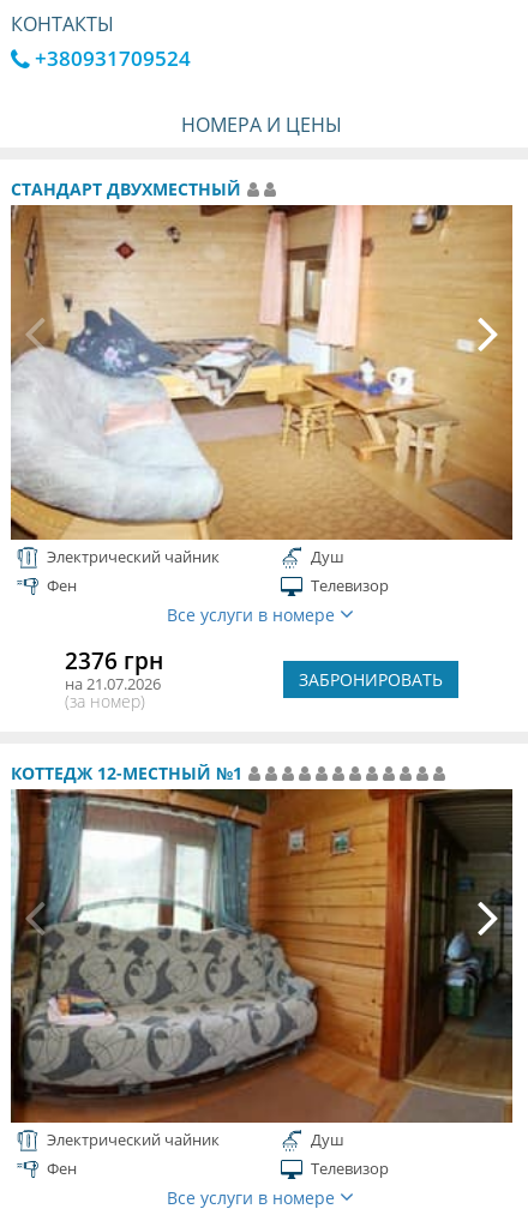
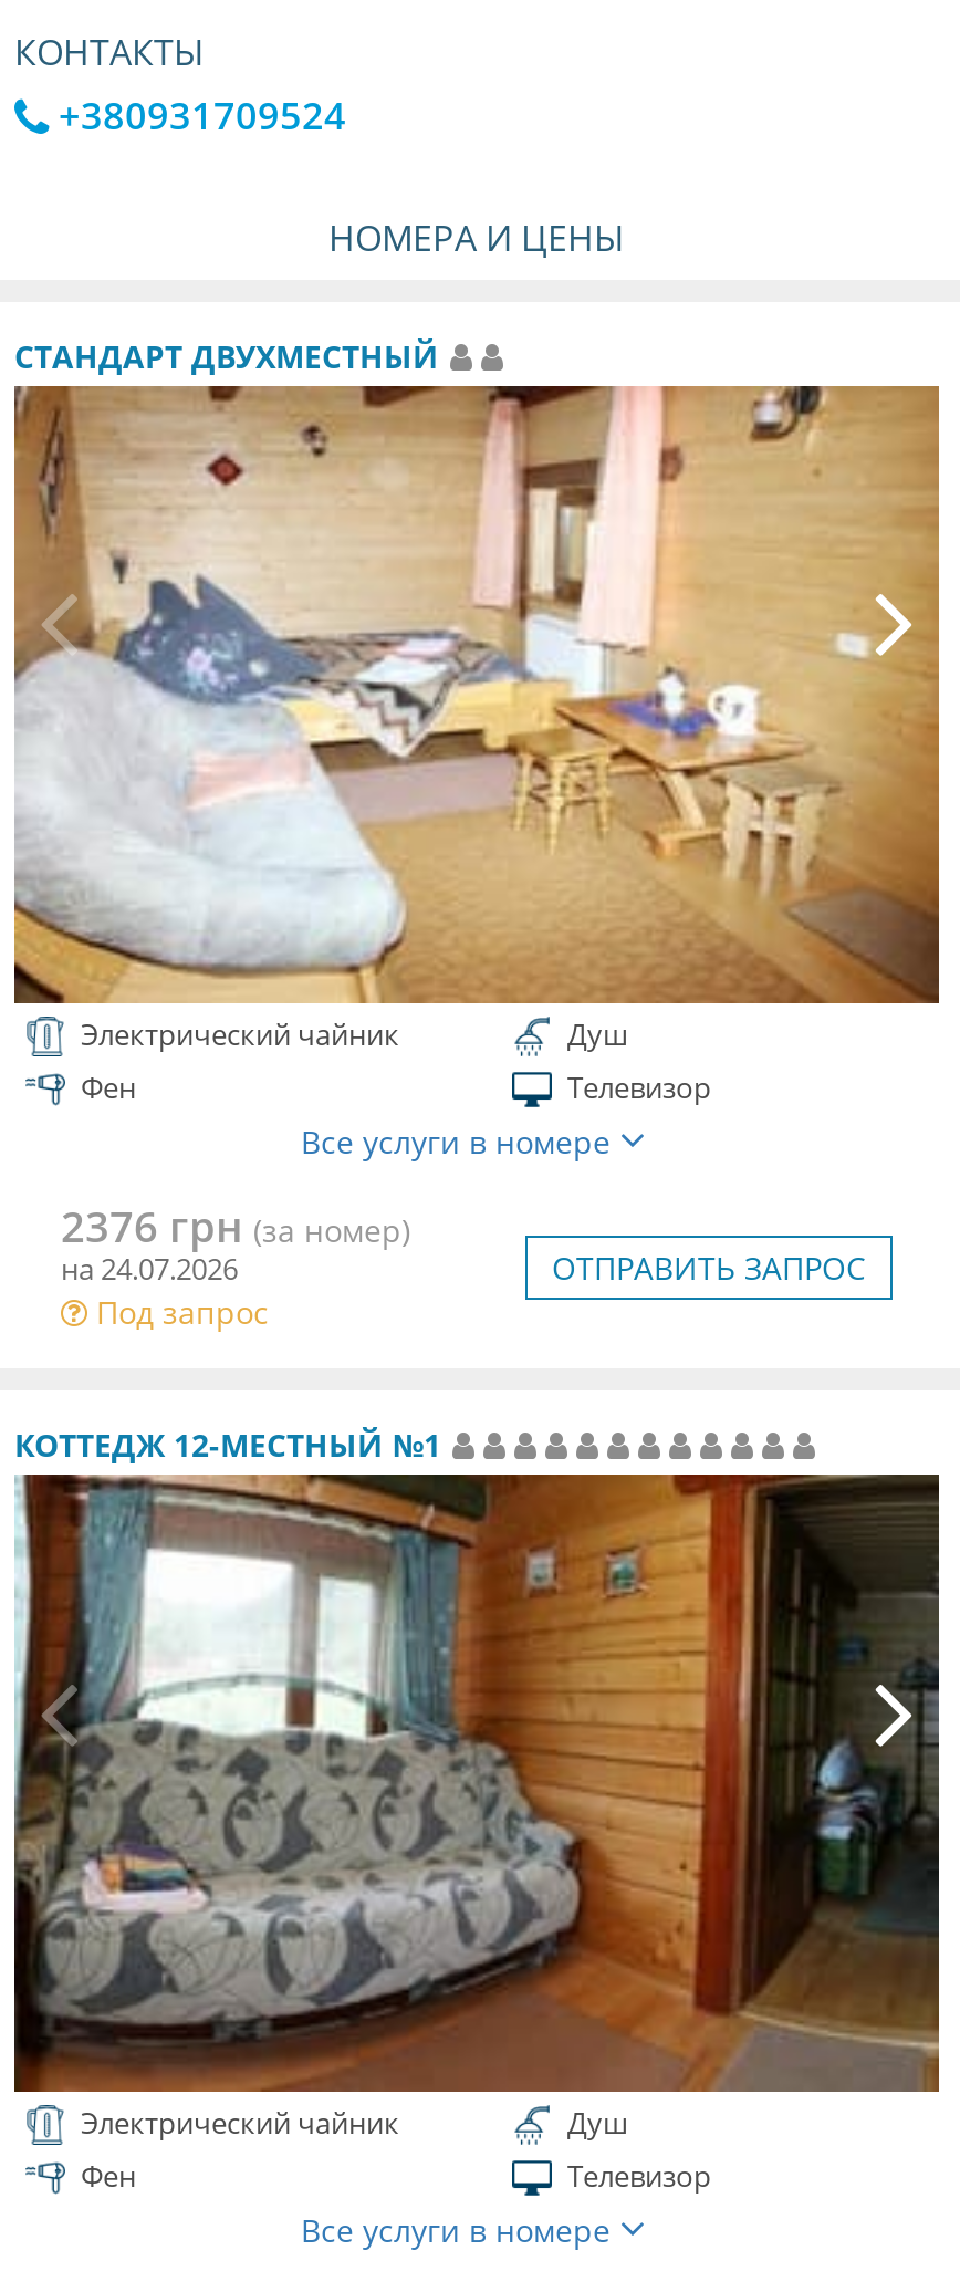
- 2376 грн
- на 21.07.2026
- (за номер)
+ 2376 грн (за номер)
+ на 24.07.2026
+ Под запрос

- ЗАБРОНИРОВАТЬ
+ ОТПРАВИТЬ ЗАПРОС
